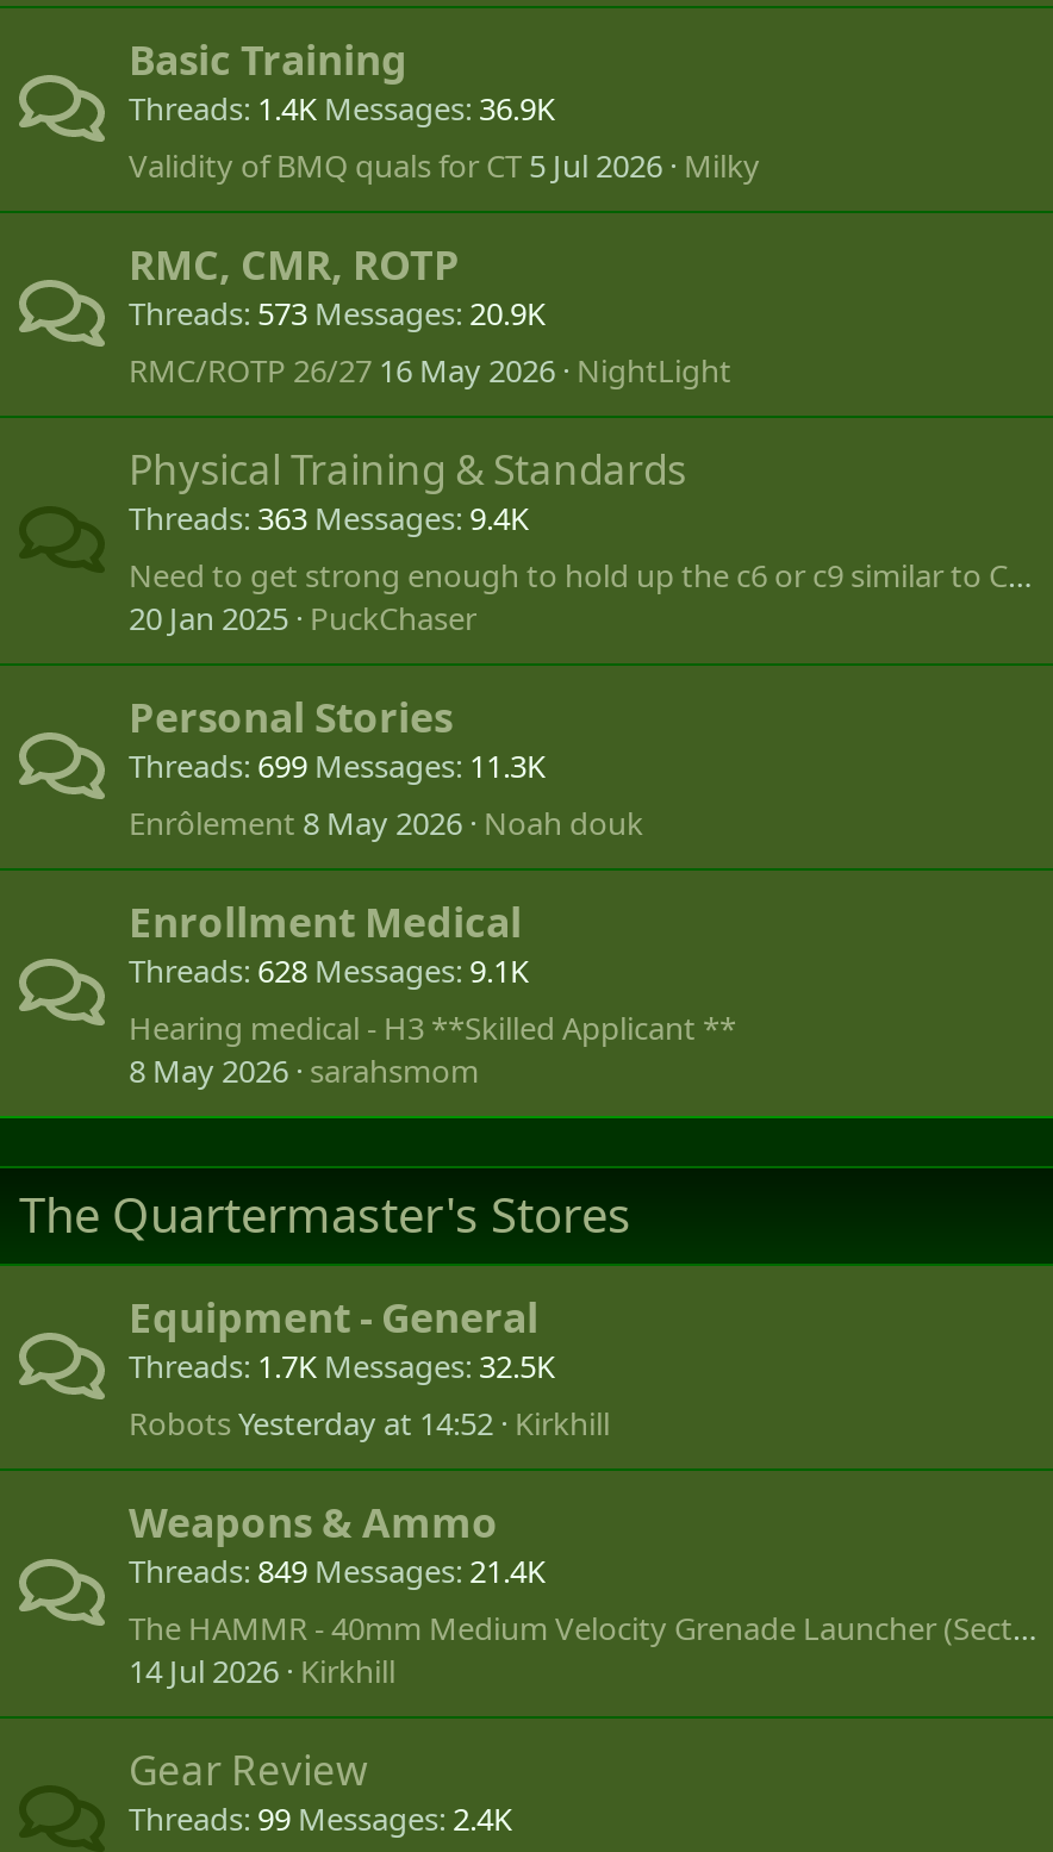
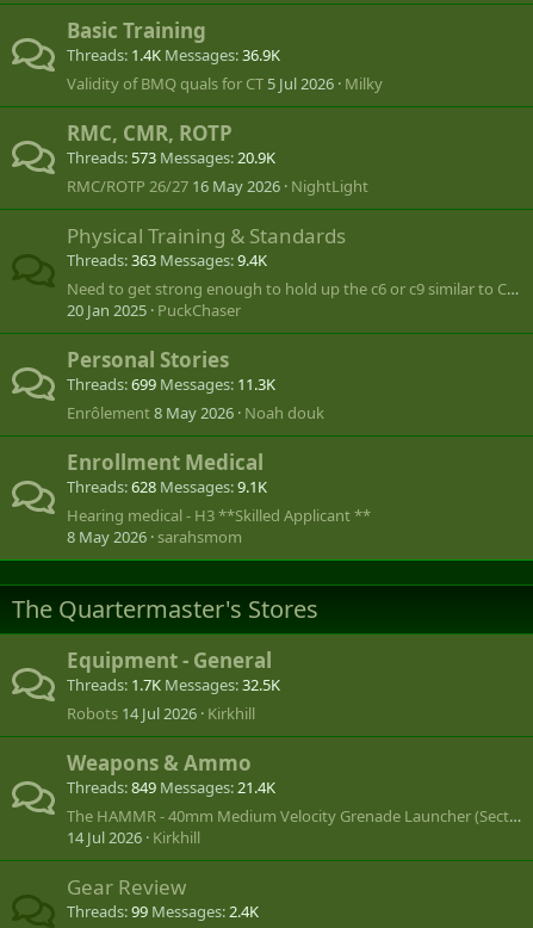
- Robots Yesterday at 14:52 Kirkhill
+ Robots 14 Jul 2026 Kirkhill
